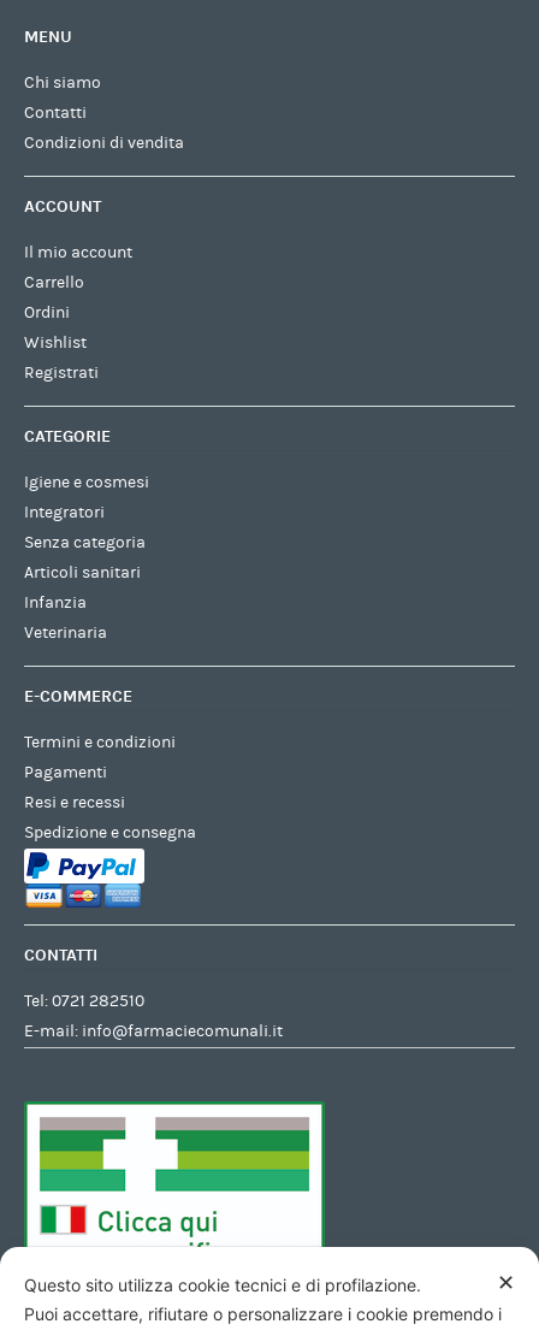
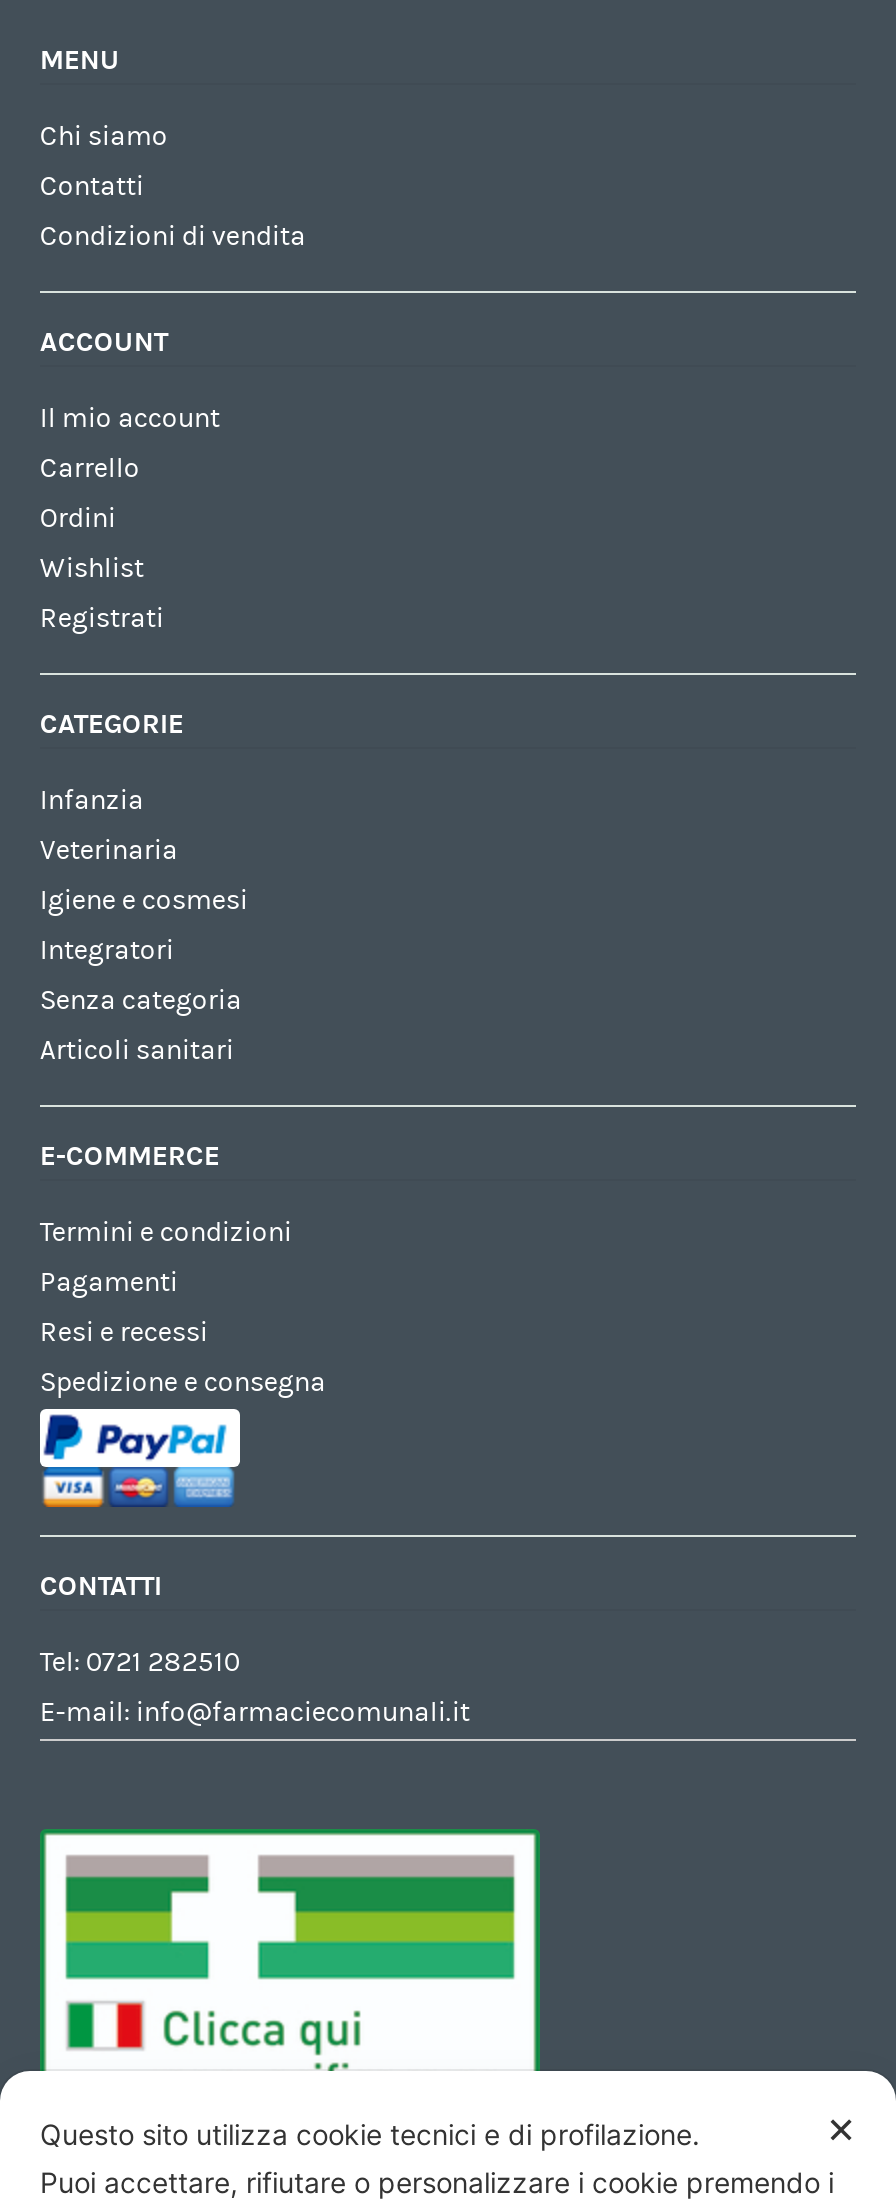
moved down: Igiene e cosmesi | Integratori | Senza categoria | Articoli sanitari

moved up: Infanzia | Veterinaria
